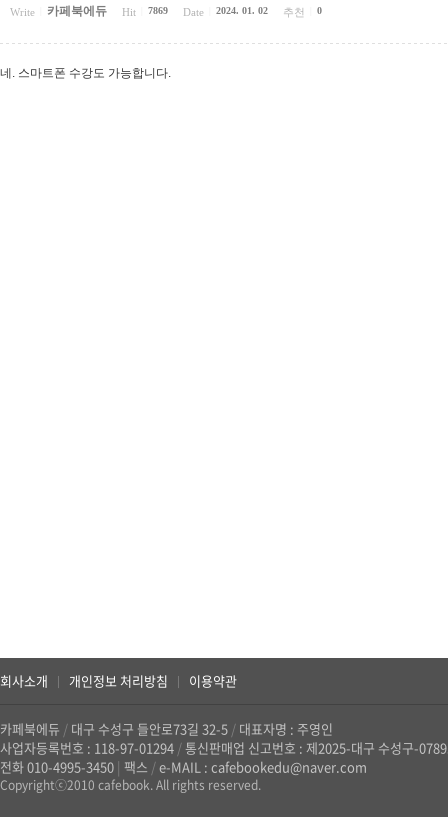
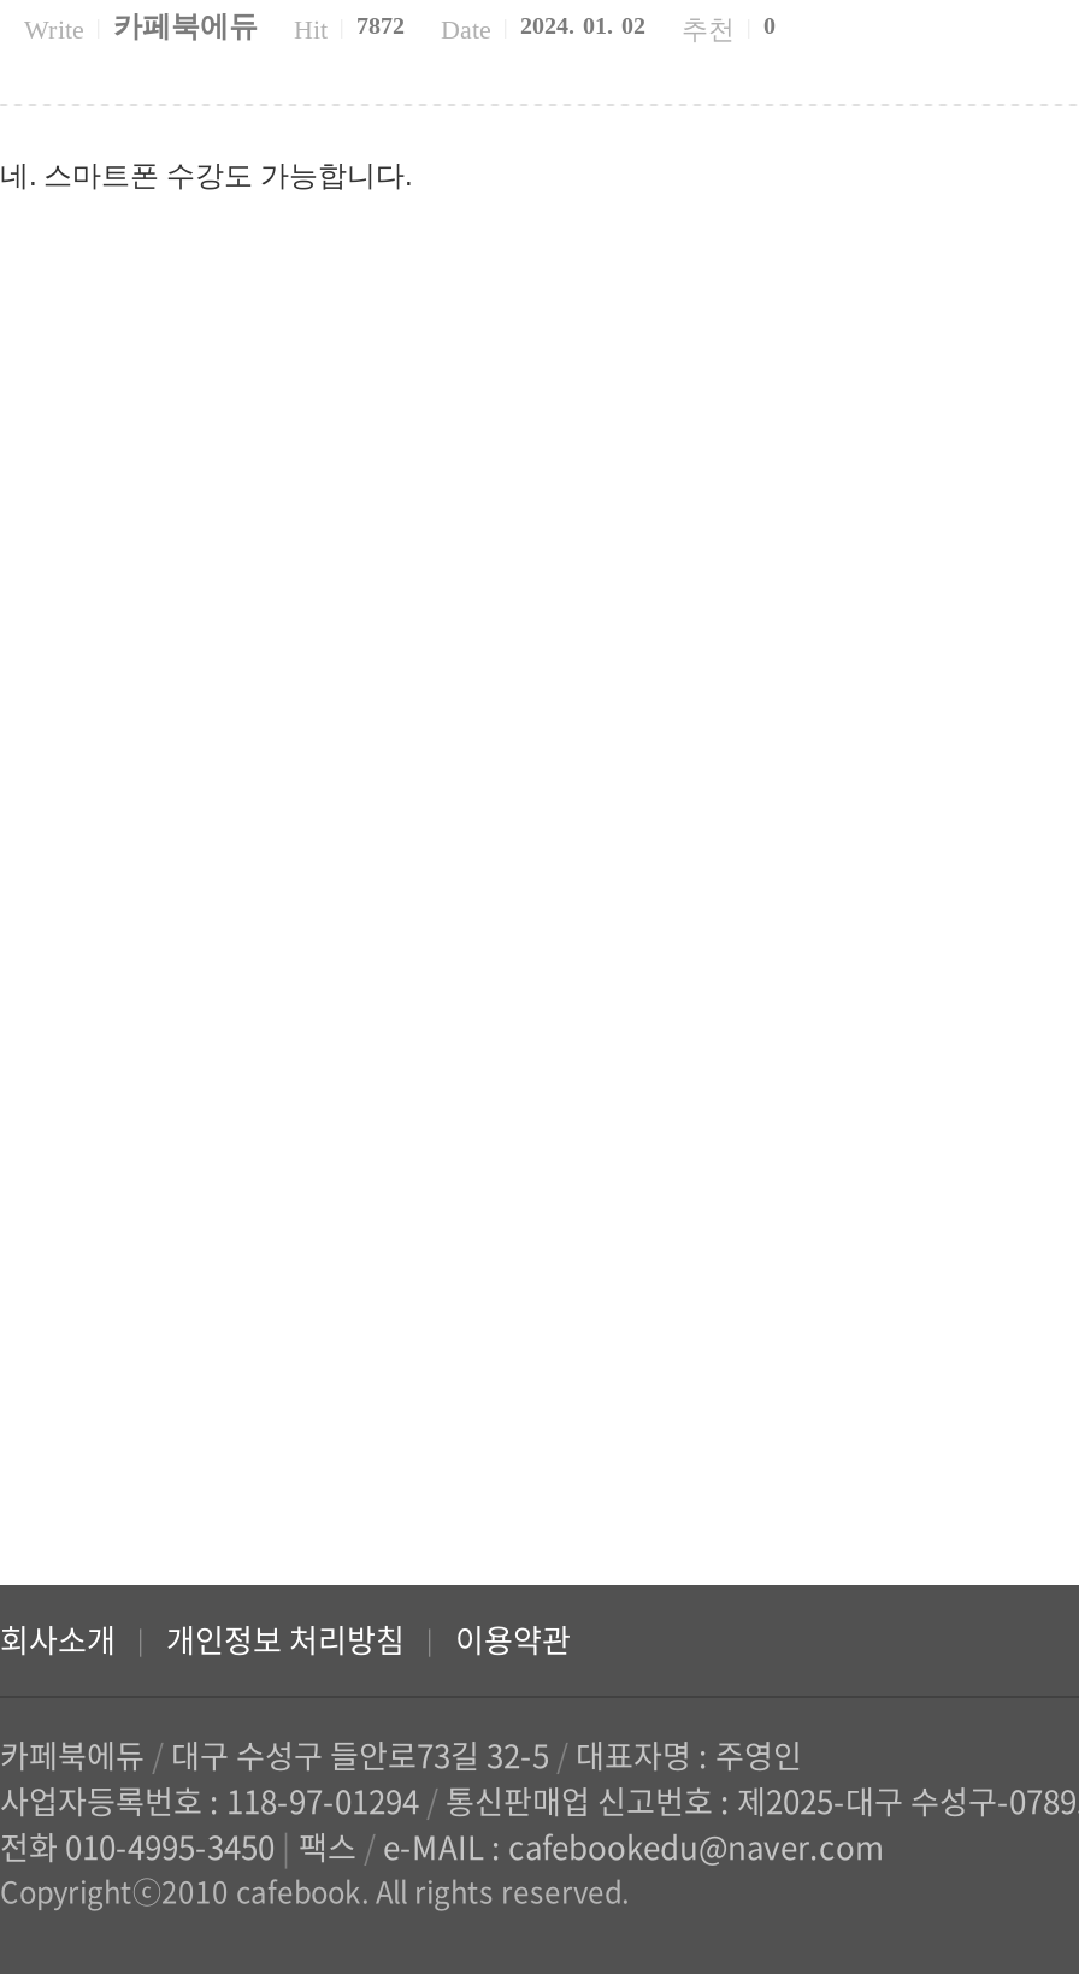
- Write 카페북에듀 Hit 7869 Date 2024. 01. 02 추천 0
+ Write 카페북에듀 Hit 7872 Date 2024. 01. 02 추천 0
